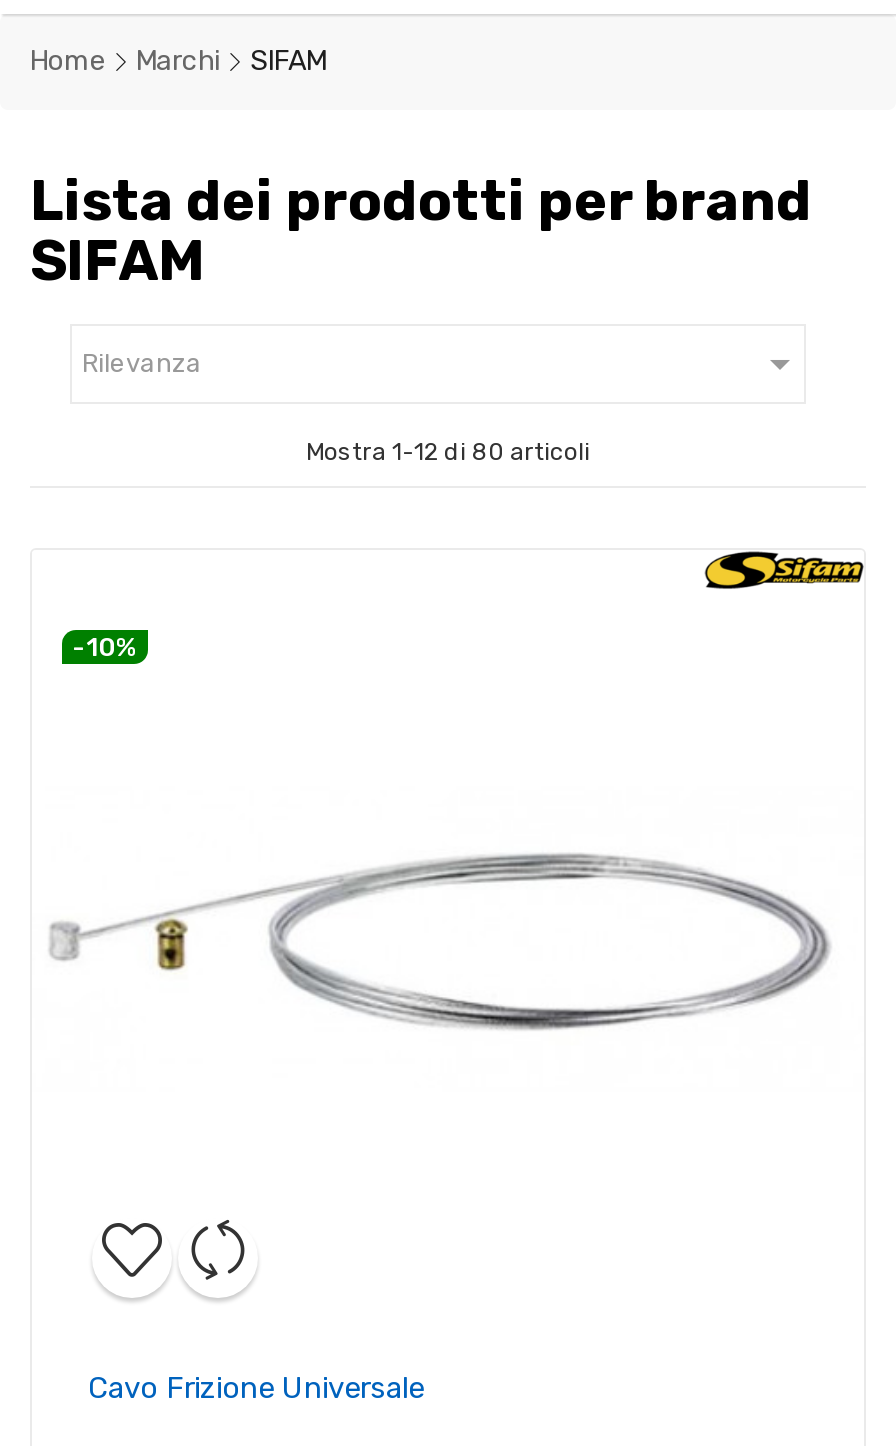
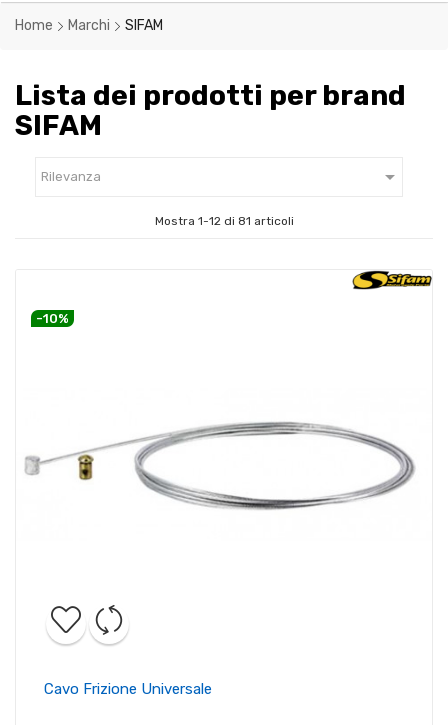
- Mostra 1-12 di 80 articoli
+ Mostra 1-12 di 81 articoli
